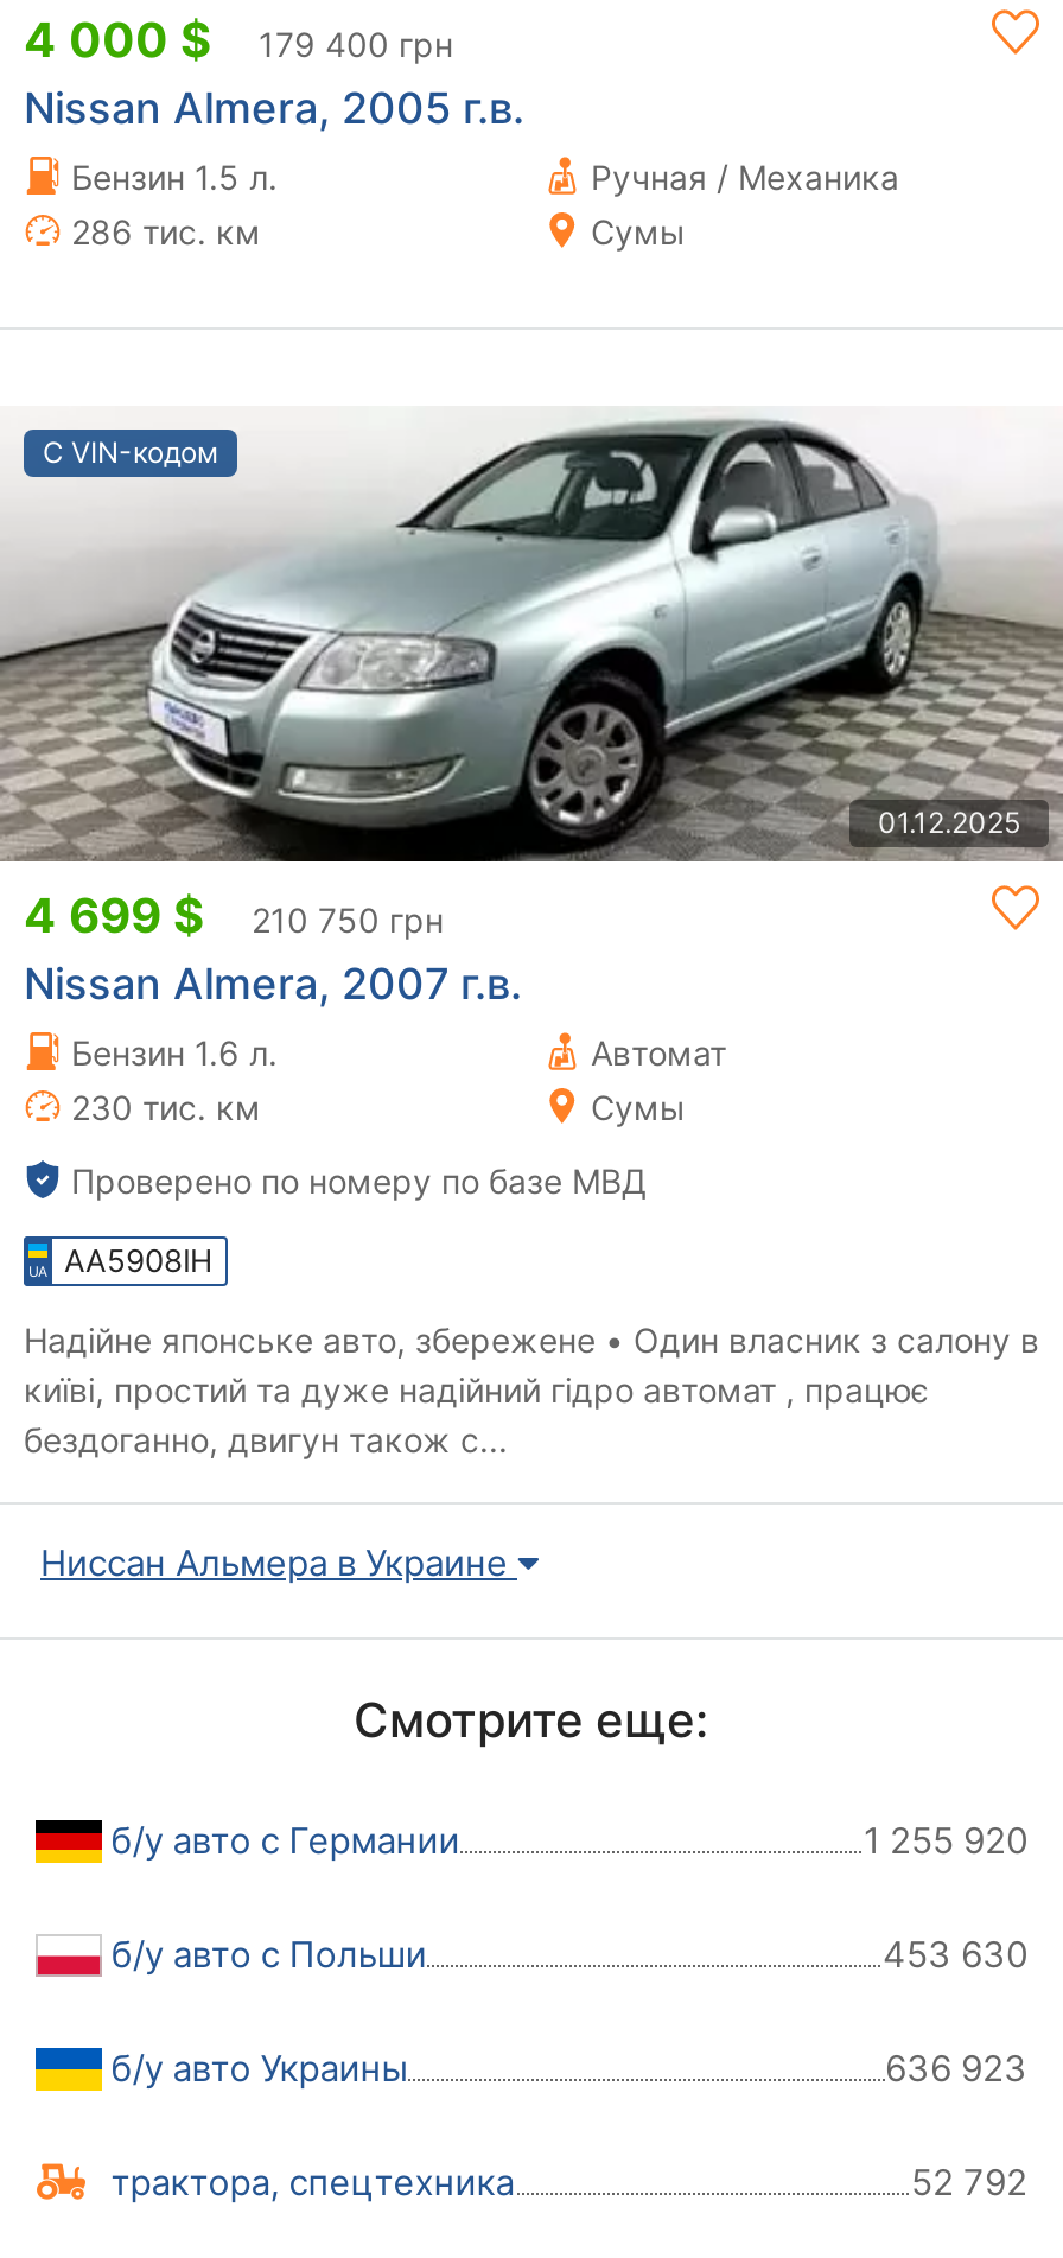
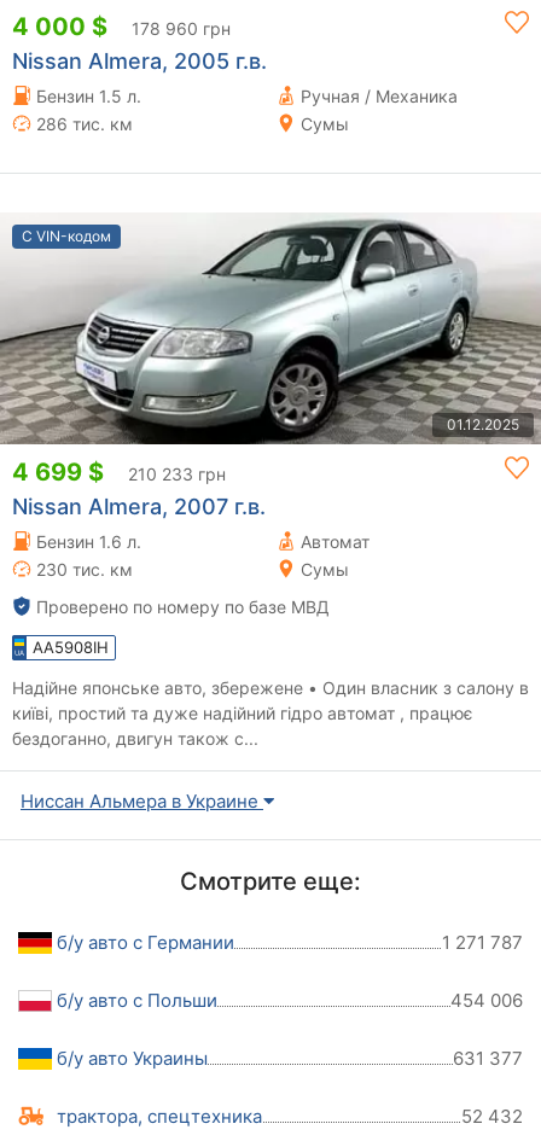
- 4 000 $ 179 400 грн
+ 4 000 $ 178 960 грн

- 4 699 $ 210 750 грн
+ 4 699 $ 210 233 грн

- 1 255 920
+ 1 271 787

- 453 630
+ 454 006

- 636 923
+ 631 377

- 52 792
+ 52 432
